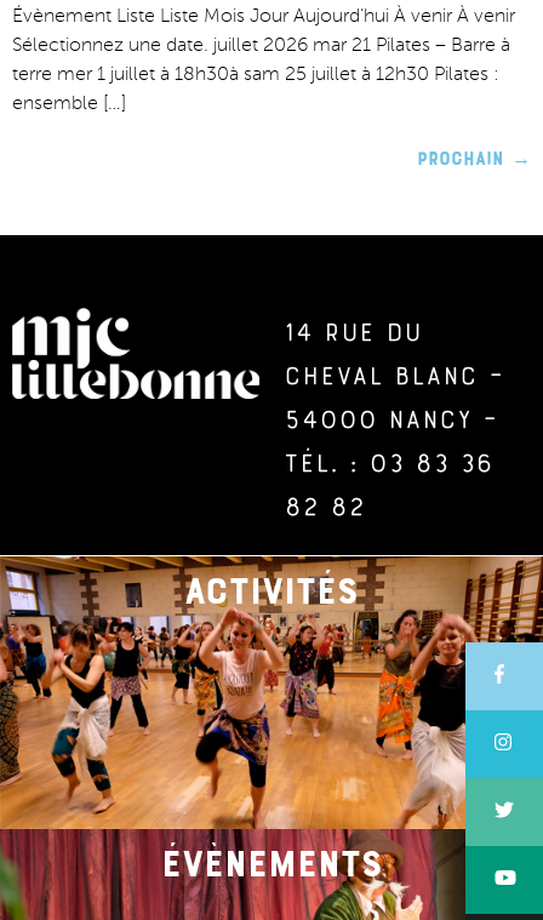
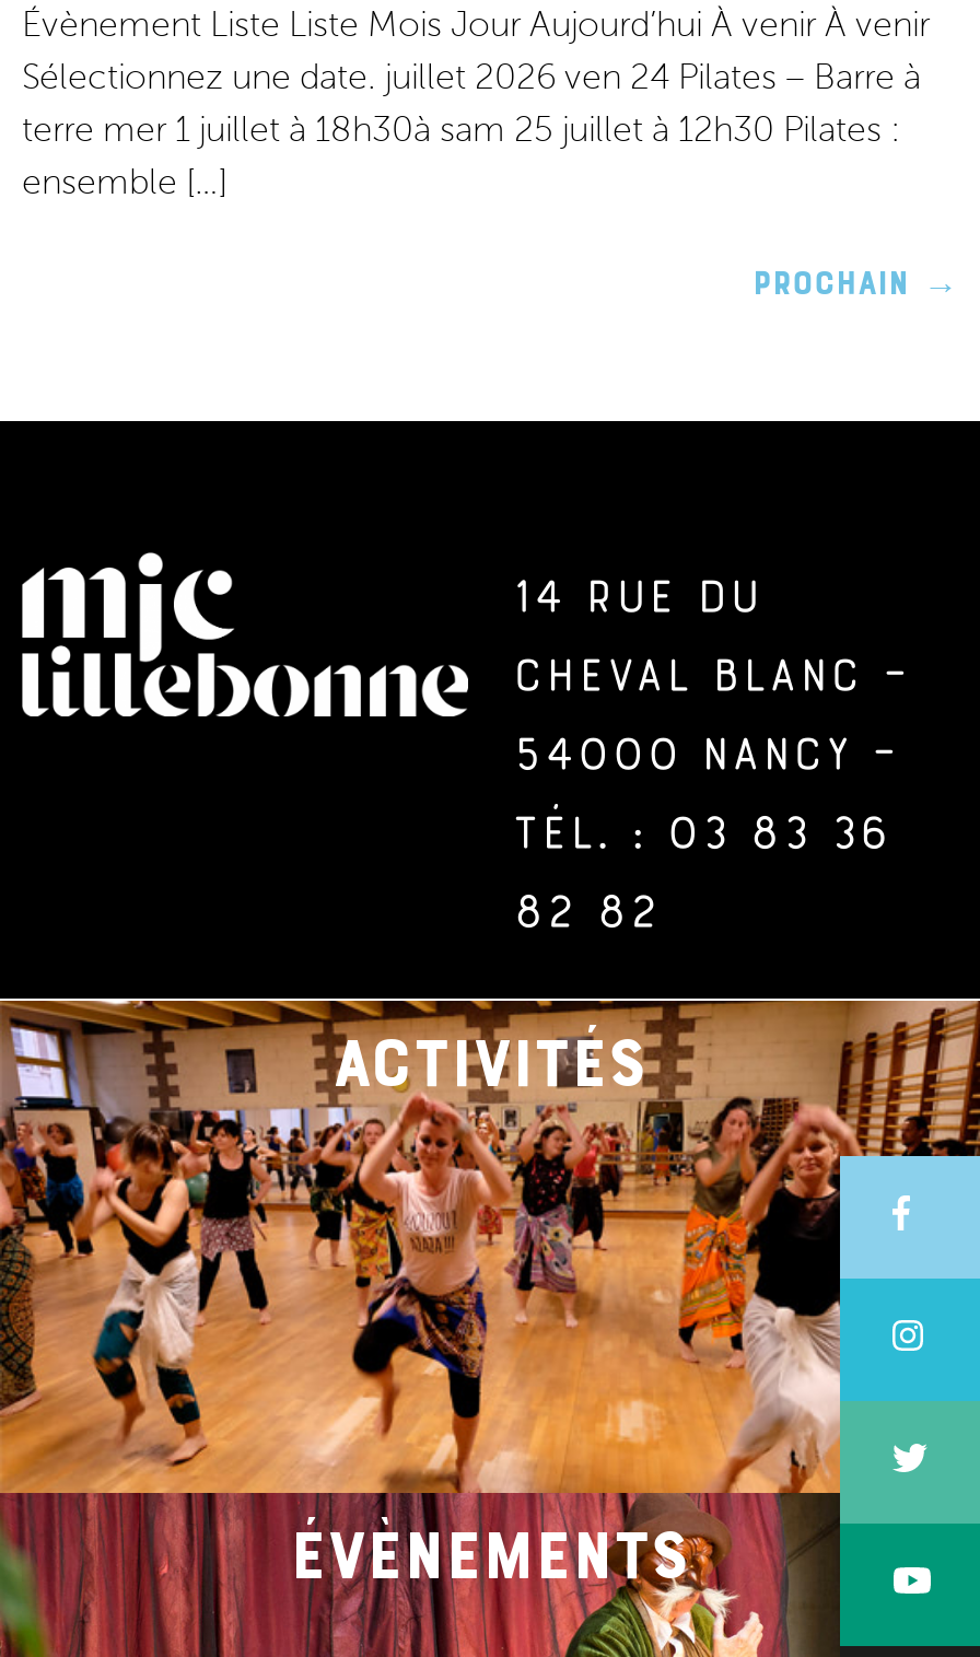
- Sélectionnez une date. juillet 2026 mar 21 Pilates – Barre à
+ Sélectionnez une date. juillet 2026 ven 24 Pilates – Barre à
